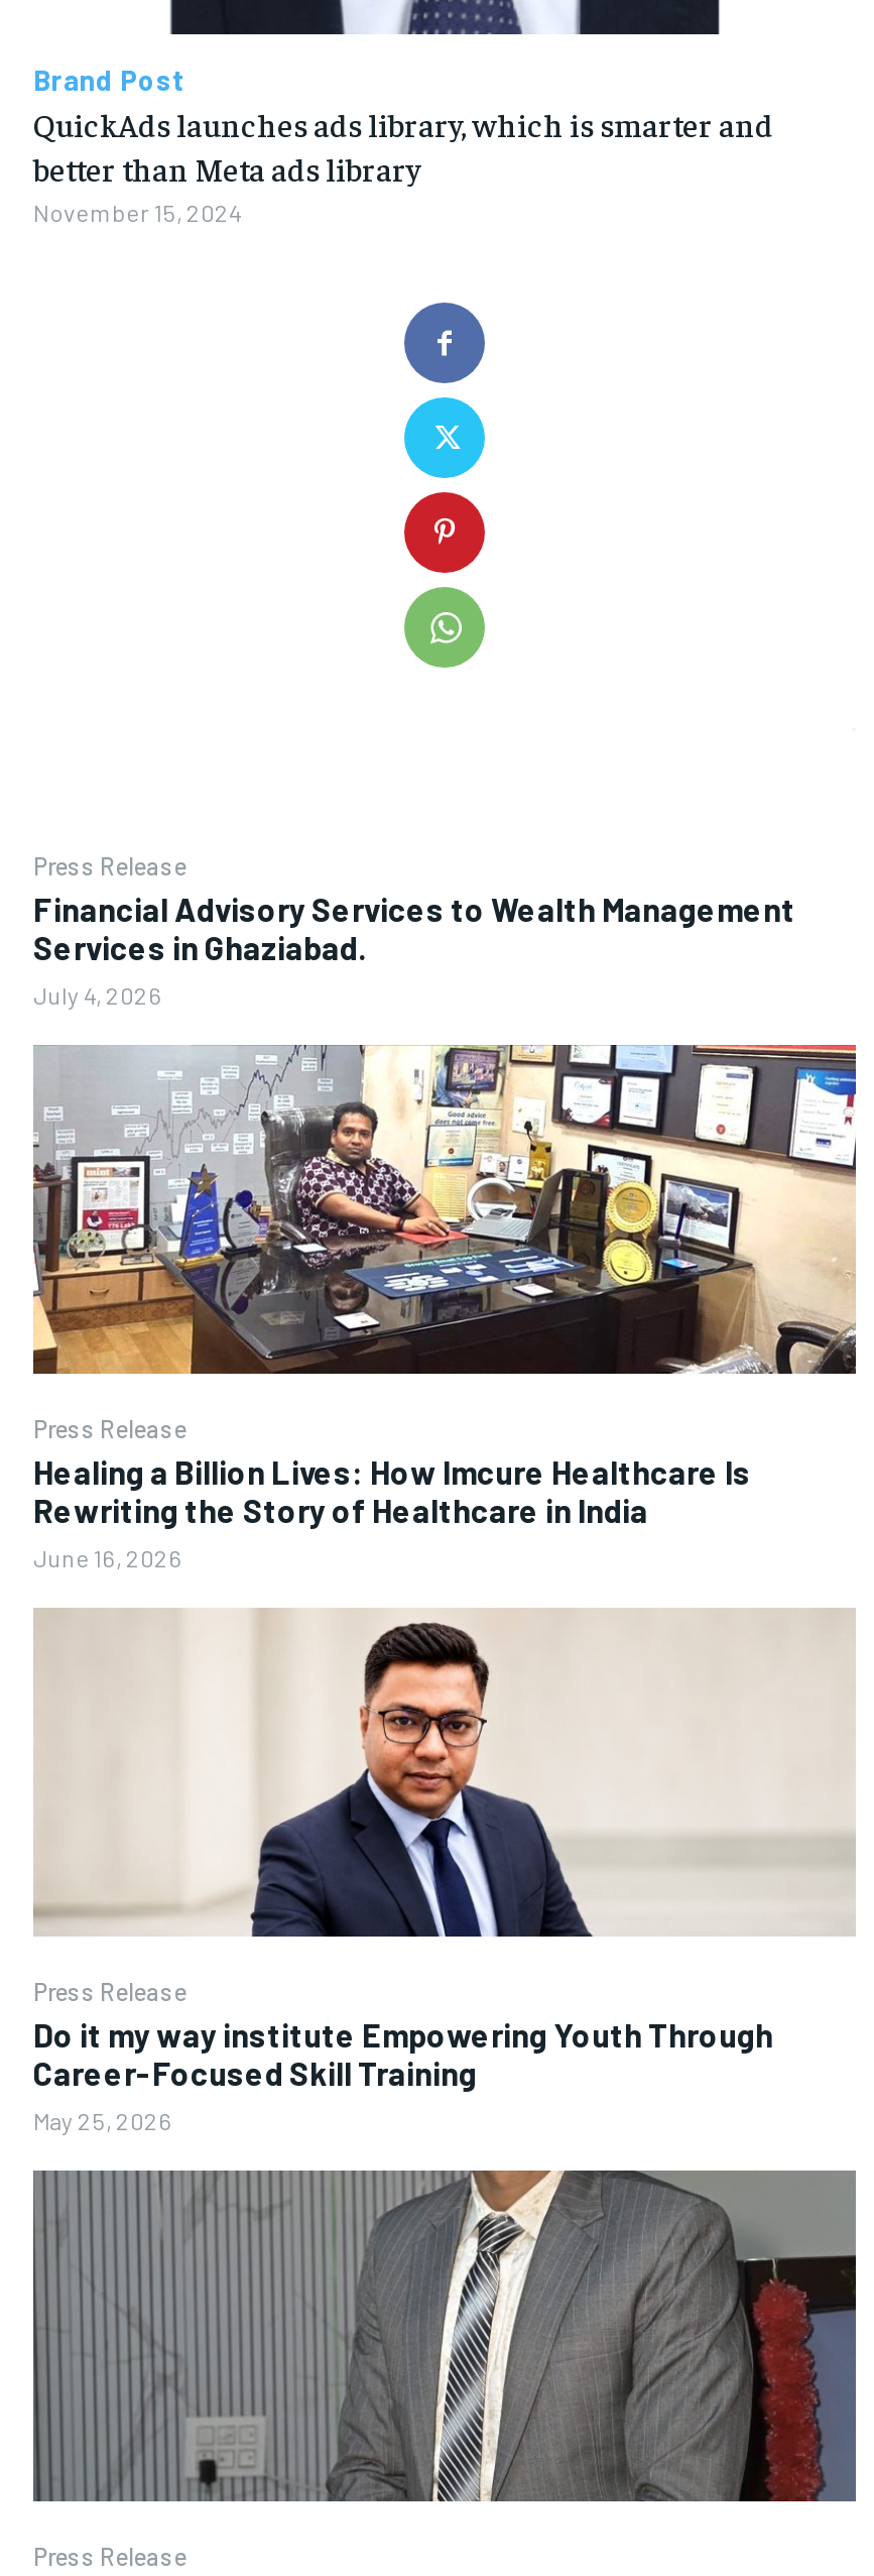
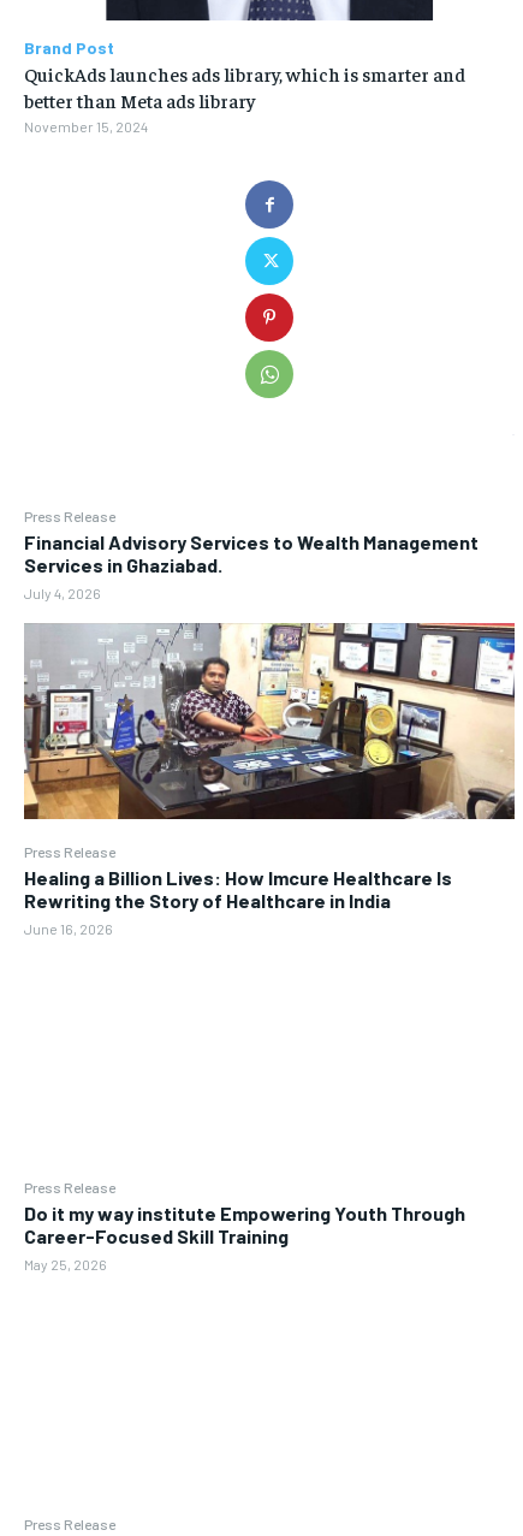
- [image]

- [image]
